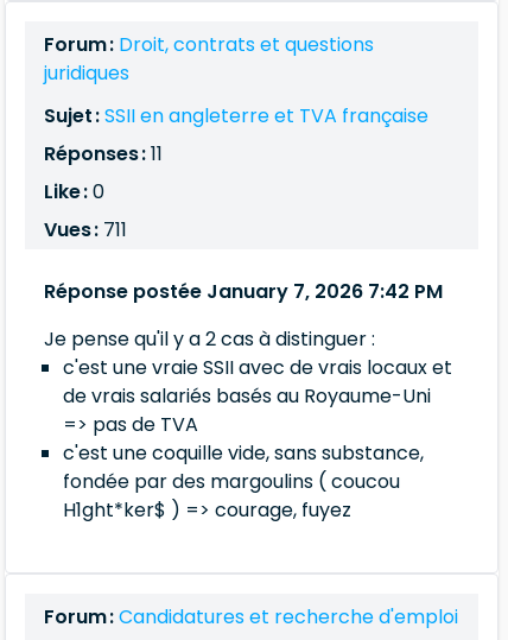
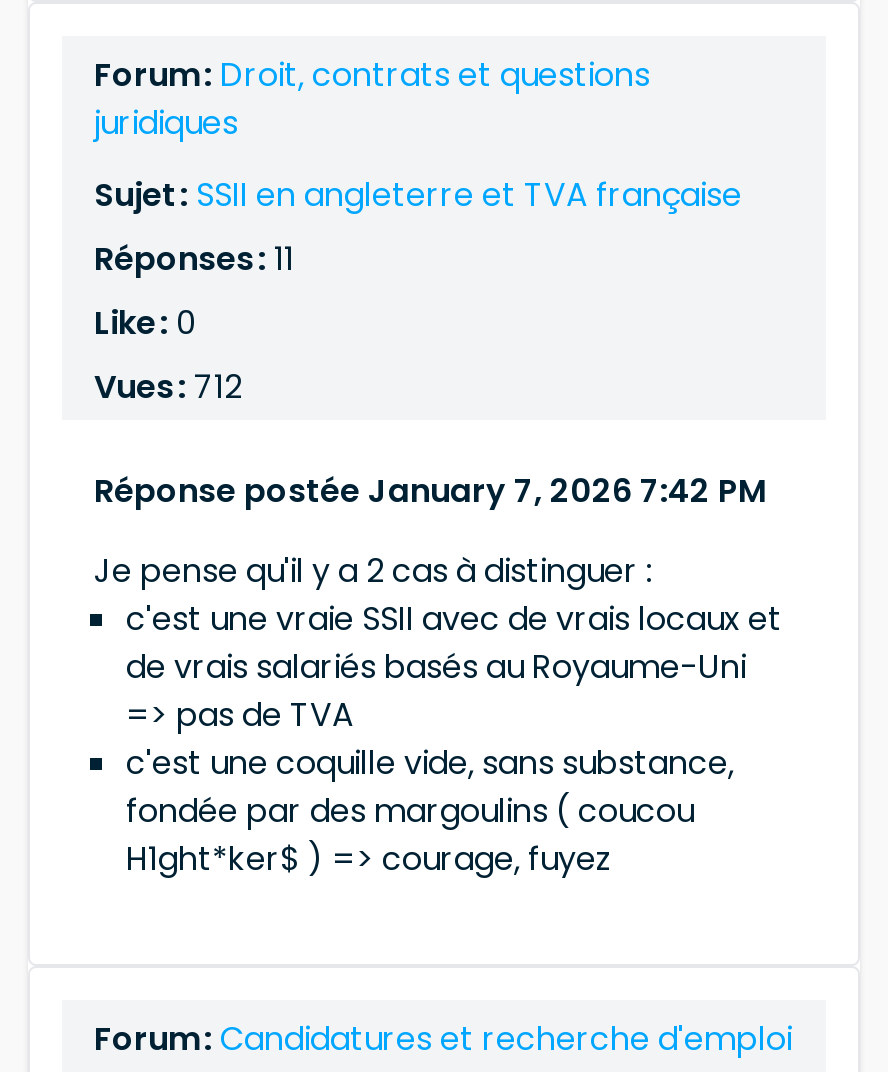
- Vues : 711
+ Vues : 712
